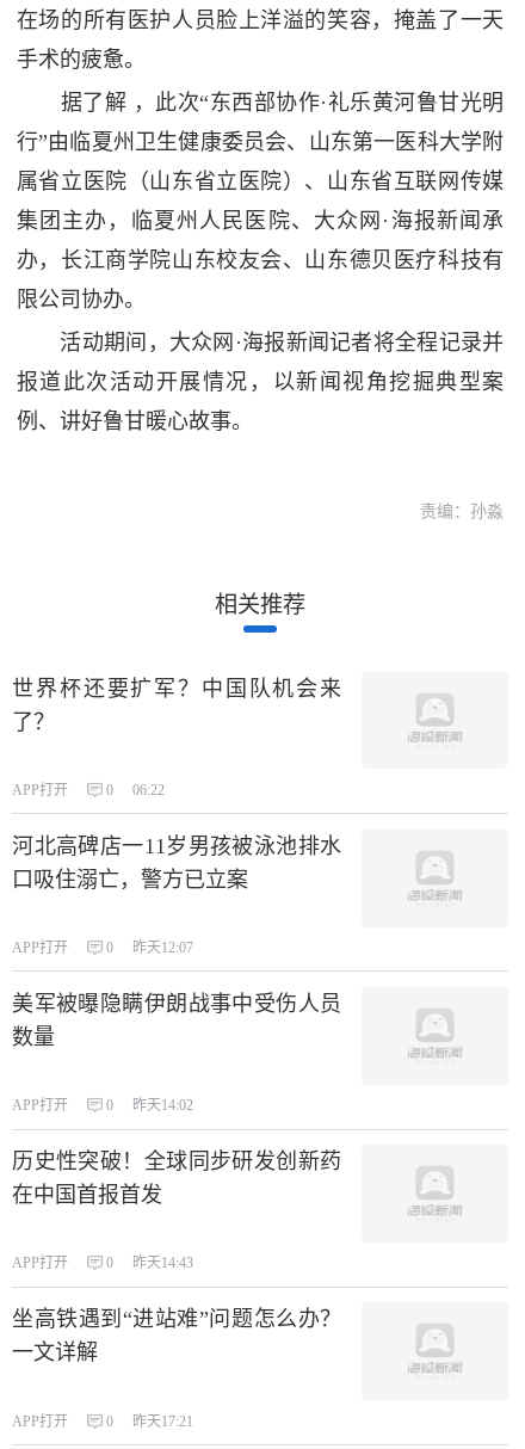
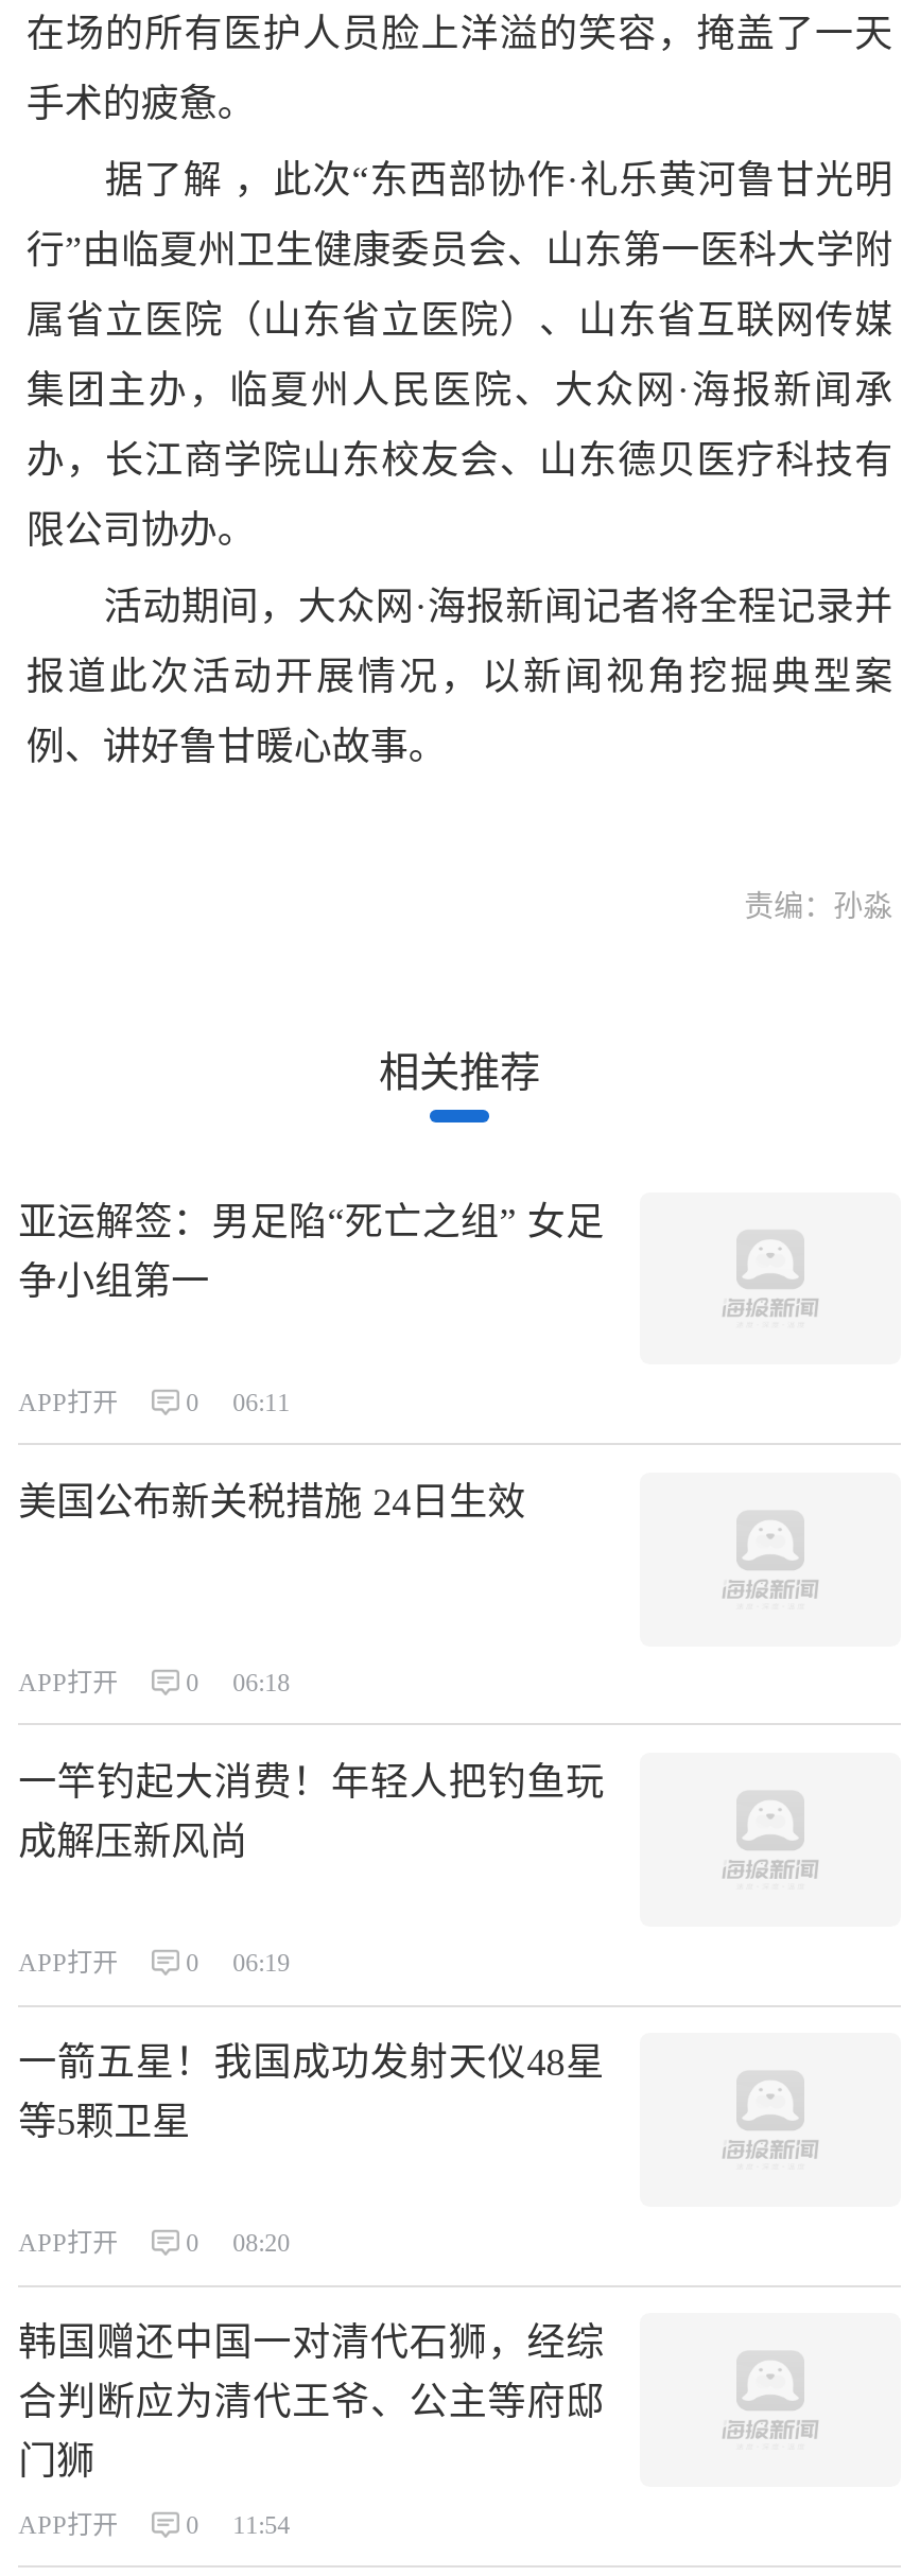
- 世界杯还要扩军？中国队机会来
- 了？
+ 亚运解签：男足陷“死亡之组” 女足
+ 争小组第一

- 0 06:22
+ 0 06:11

- 河北高碑店一11岁男孩被泳池排水
- 口吸住溺亡，警方已立案
+ 美国公布新关税措施 24日生效

- 0 昨天12:07
+ 0 06:18

- 美军被曝隐瞒伊朗战事中受伤人员
- 数量
+ 一竿钓起大消费！年轻人把钓鱼玩
+ 成解压新风尚

- 0 昨天14:02
+ 0 06:19

- 历史性突破！全球同步研发创新药
- 在中国首报首发
+ 一箭五星！我国成功发射天仪48星
+ 等5颗卫星

- 0 昨天14:43
+ 0 08:20

- 坐高铁遇到“进站难”问题怎么办？
- 一文详解
+ 韩国赠还中国一对清代石狮，经综
+ 合判断应为清代王爷、公主等府邸
+ 门狮

- 0 昨天17:21
+ 0 11:54
